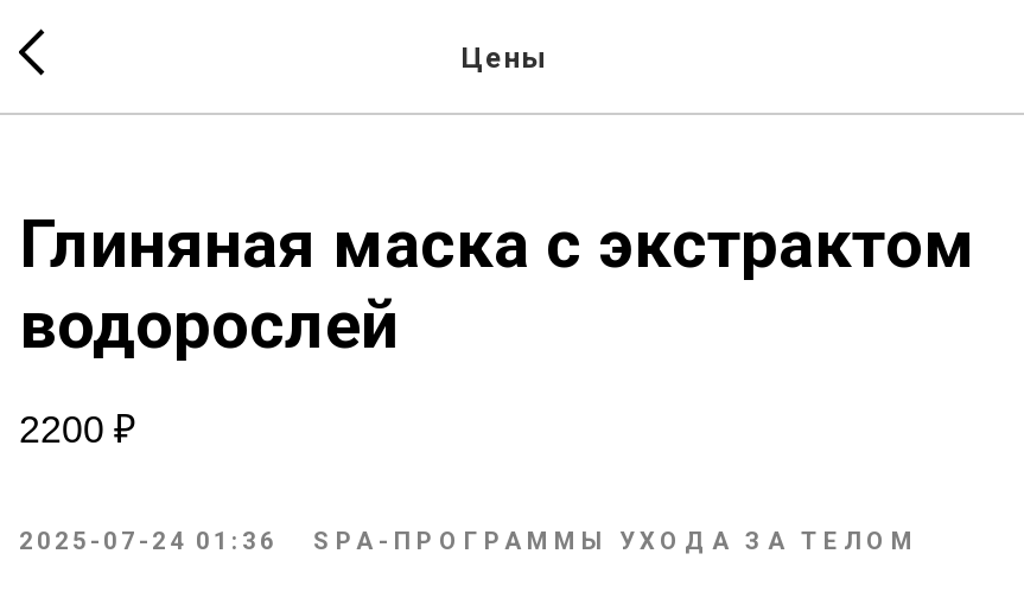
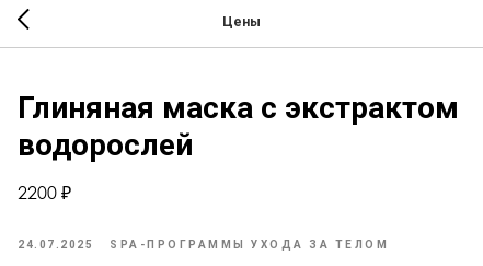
- 2025-07-24 01:36
+ 24.07.2025
